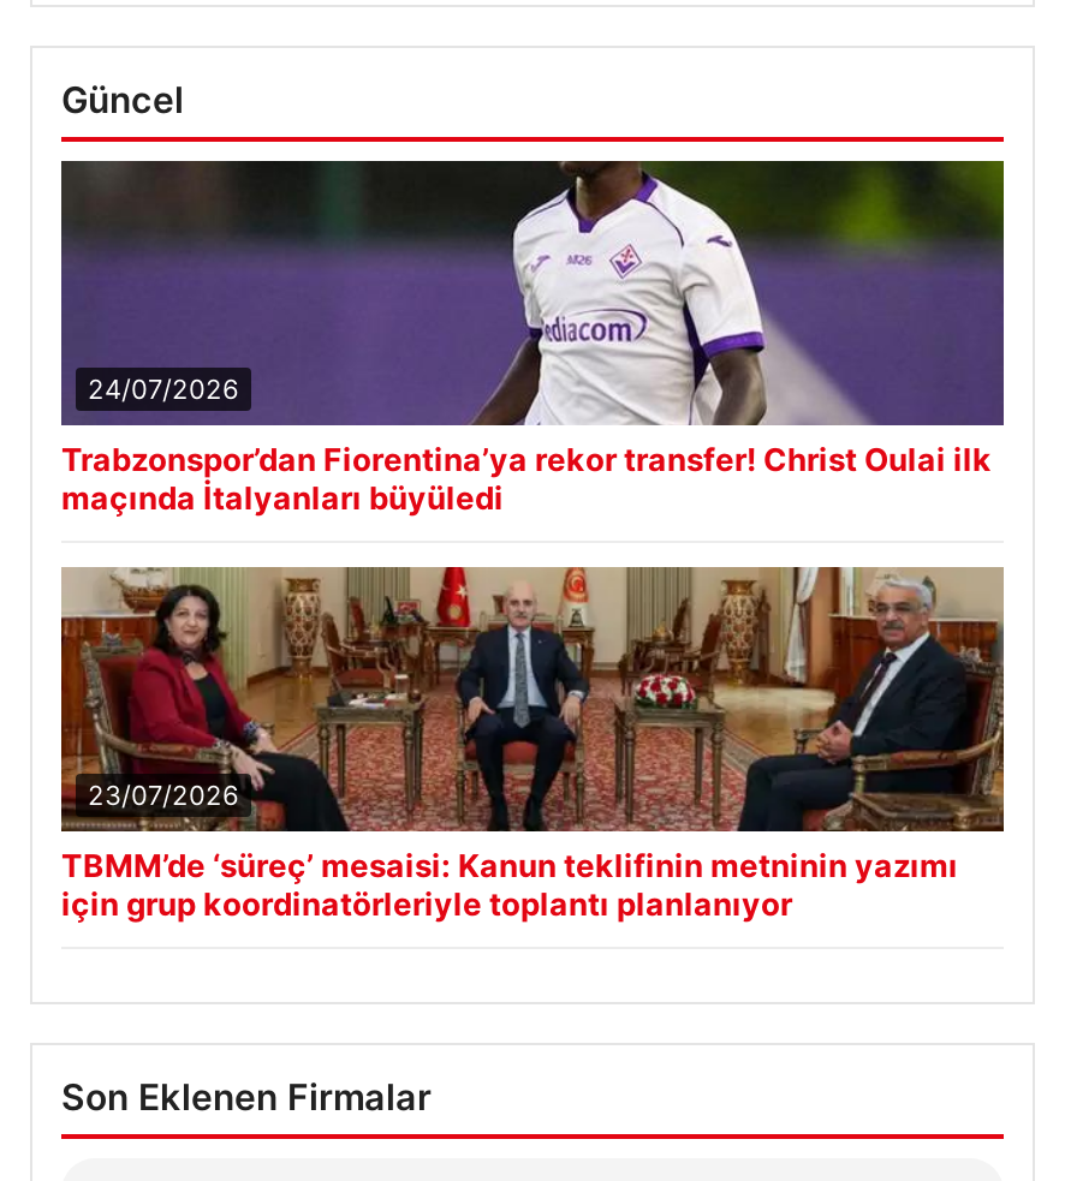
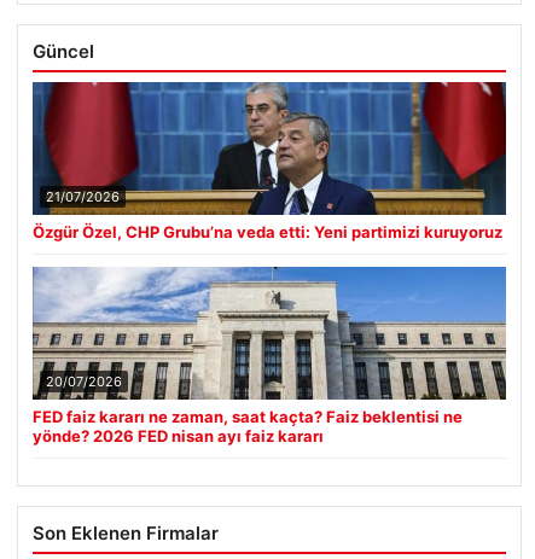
- [image]
- 24/07/2026
+ [image]
+ 21/07/2026

- Trabzonspor’dan Fiorentina’ya rekor transfer! Christ Oulai ilk
- maçında İtalyanları büyüledi
+ Özgür Özel, CHP Grubu’na veda etti: Yeni partimizi kuruyoruz

- [image]
- 23/07/2026
+ [image]
+ 20/07/2026

- TBMM’de ‘süreç’ mesaisi: Kanun teklifinin metninin yazımı
- için grup koordinatörleriyle toplantı planlanıyor
+ FED faiz kararı ne zaman, saat kaçta? Faiz beklentisi ne
+ yönde? 2026 FED nisan ayı faiz kararı
